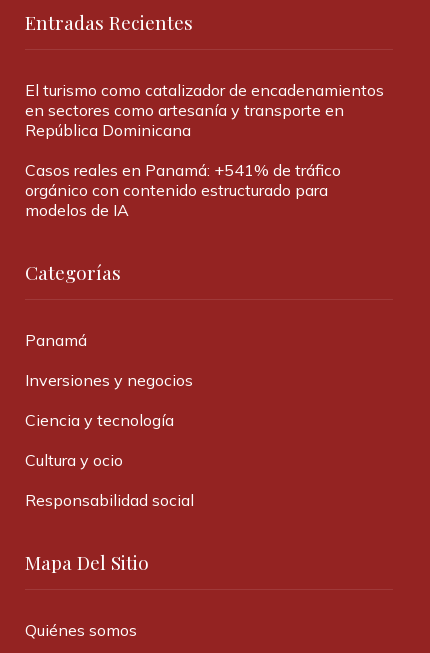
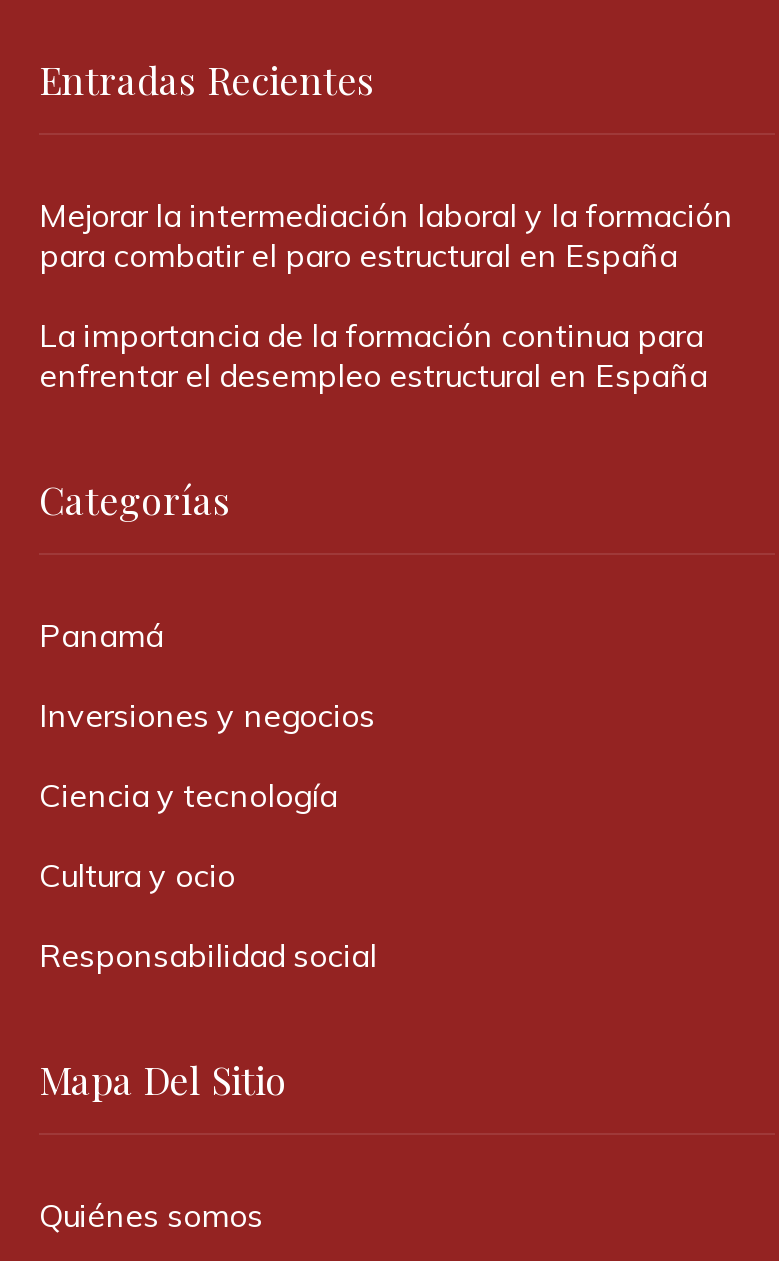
- El turismo como catalizador de encadenamientos
- en sectores como artesanía y transporte en
- República Dominicana
+ Mejorar la intermediación laboral y la formación
+ para combatir el paro estructural en España

- Casos reales en Panamá: +541% de tráfico
- orgánico con contenido estructurado para
- modelos de IA
+ La importancia de la formación continua para
+ enfrentar el desempleo estructural en España
